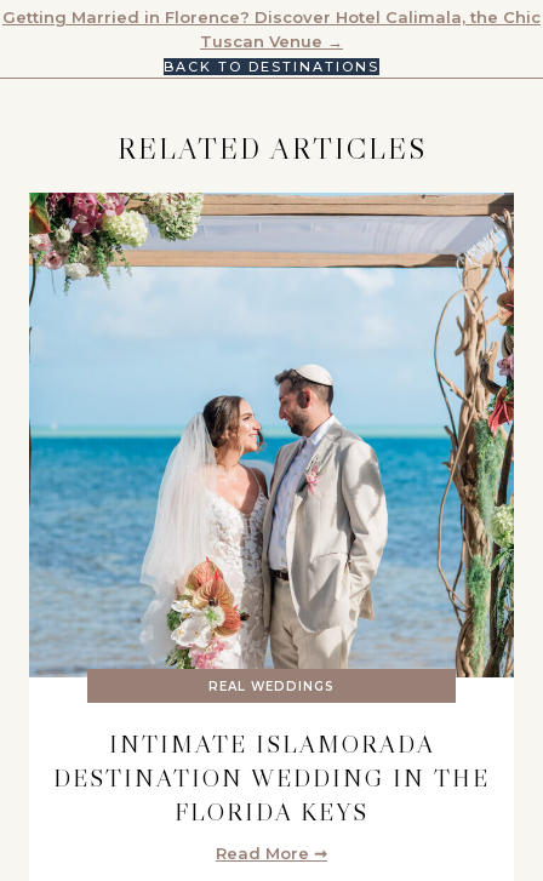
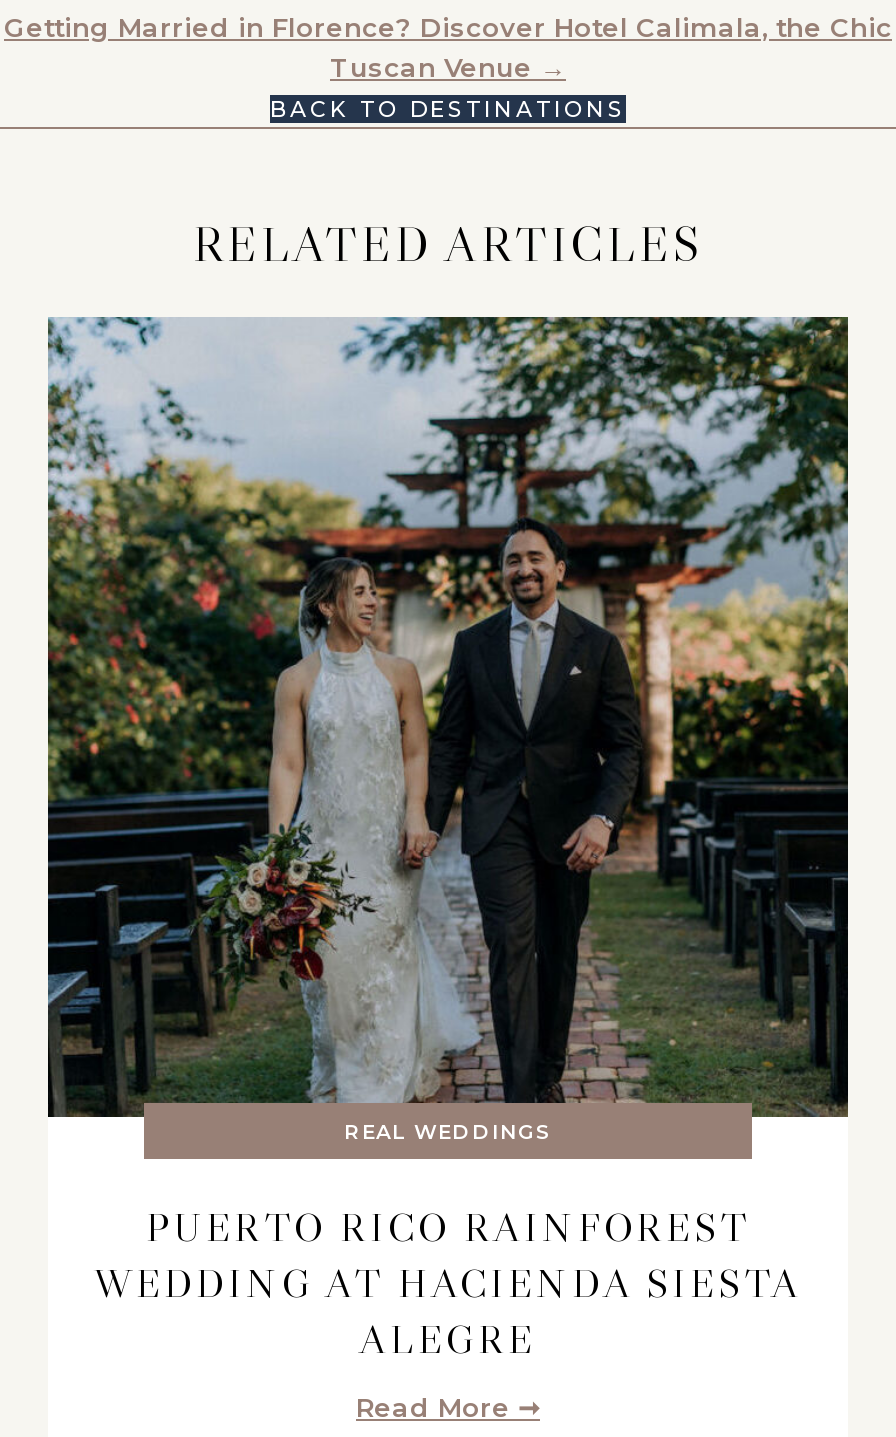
- [image]
+ [image]

- INTIMATE ISLAMORADA
- DESTINATION WEDDING IN THE
- FLORIDA KEYS
+ PUERTO RICO RAINFOREST
+ WEDDING AT HACIENDA SIESTA
+ ALEGRE
